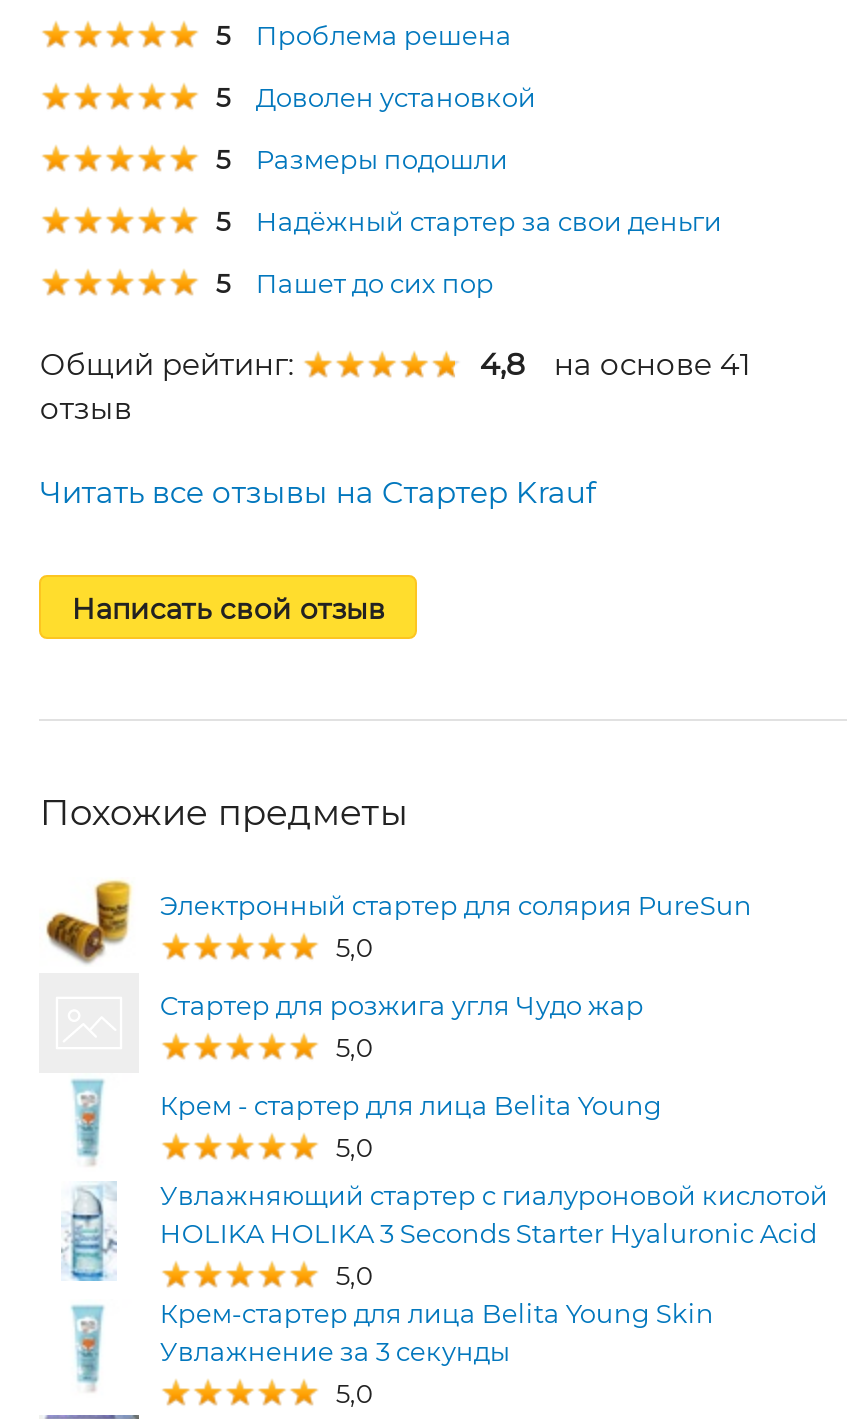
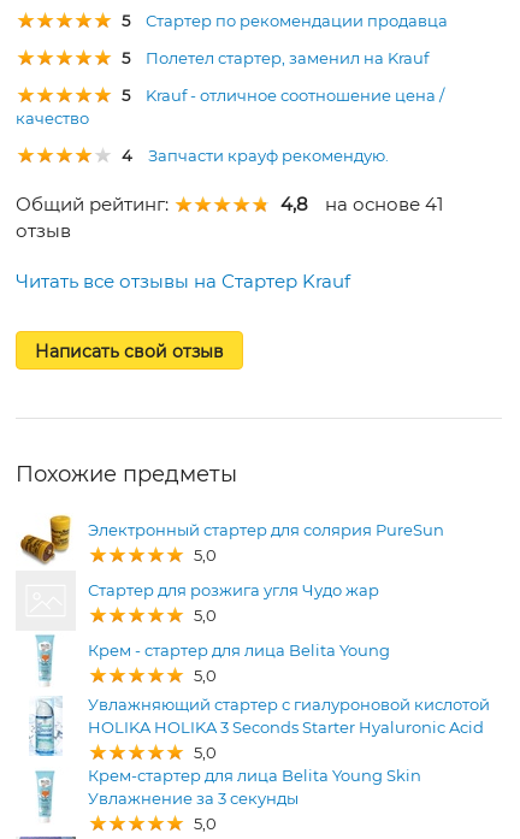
- Проблема решена
+ Стартер по рекомендации продавца

- Доволен установкой
+ Полетел стартер, заменил на Krauf

- Размеры подошли
- 5
- Надёжный стартер за свои деньги
- 5
- Пашет до сих пор
+ Krauf - отличное соотношение цена /
+ качество
+ 4
+ Запчасти крауф рекомендую.
